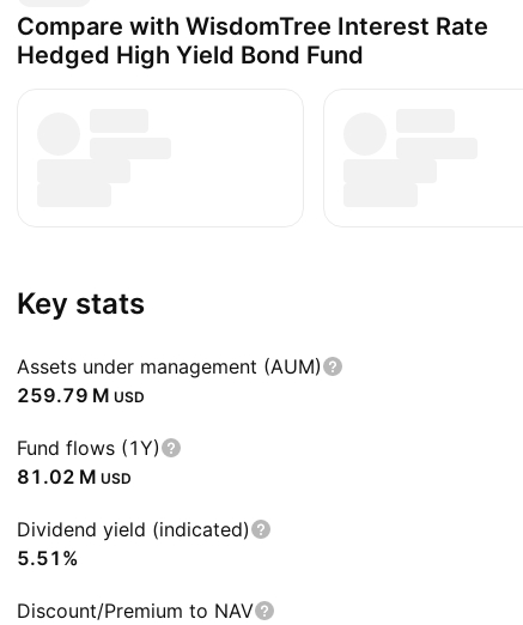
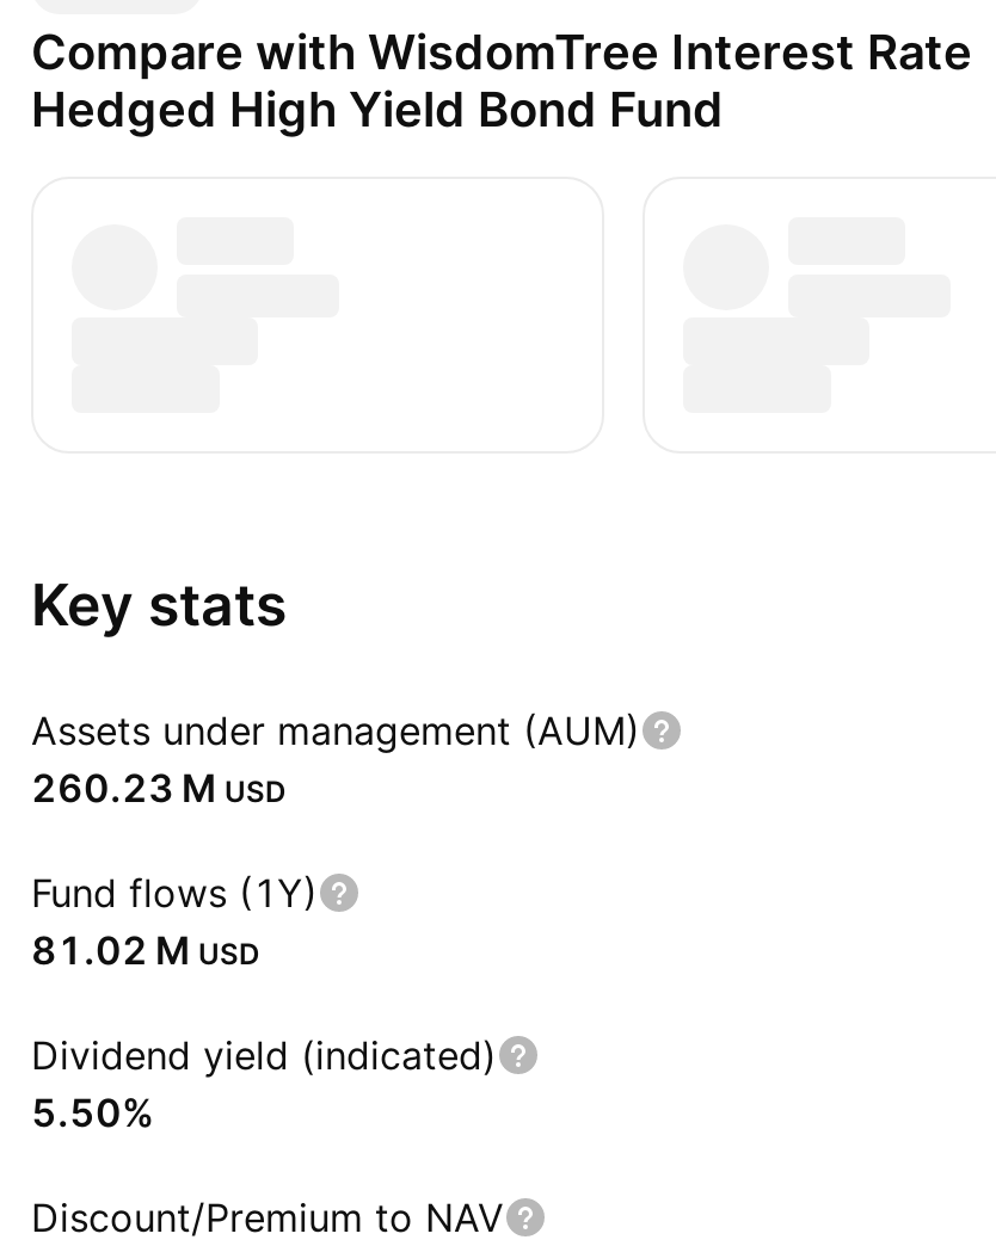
- 259.79 M USD
+ 260.23 M USD

- 5.51%
+ 5.50%
